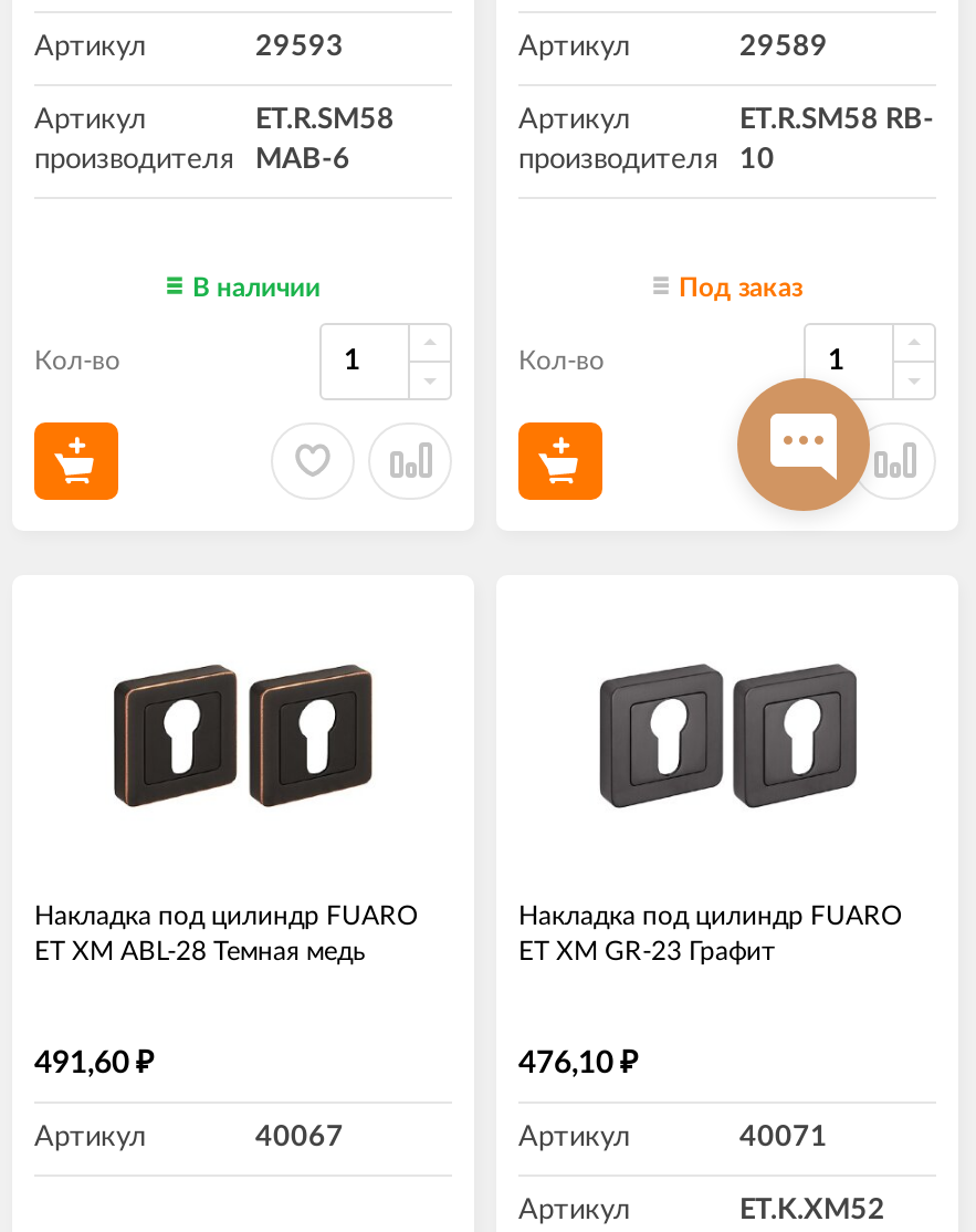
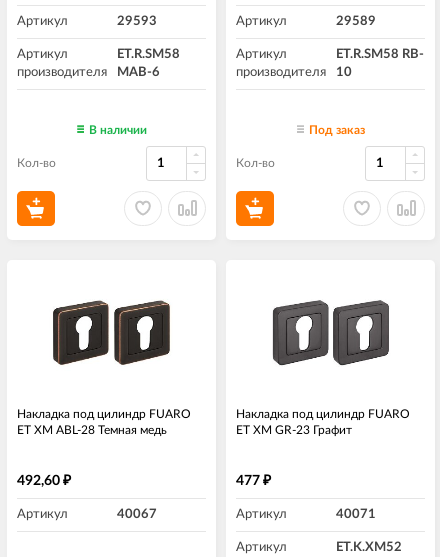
- [image]

- 491,60 ₽
+ 492,60 ₽

- 476,10 ₽
+ 477 ₽
